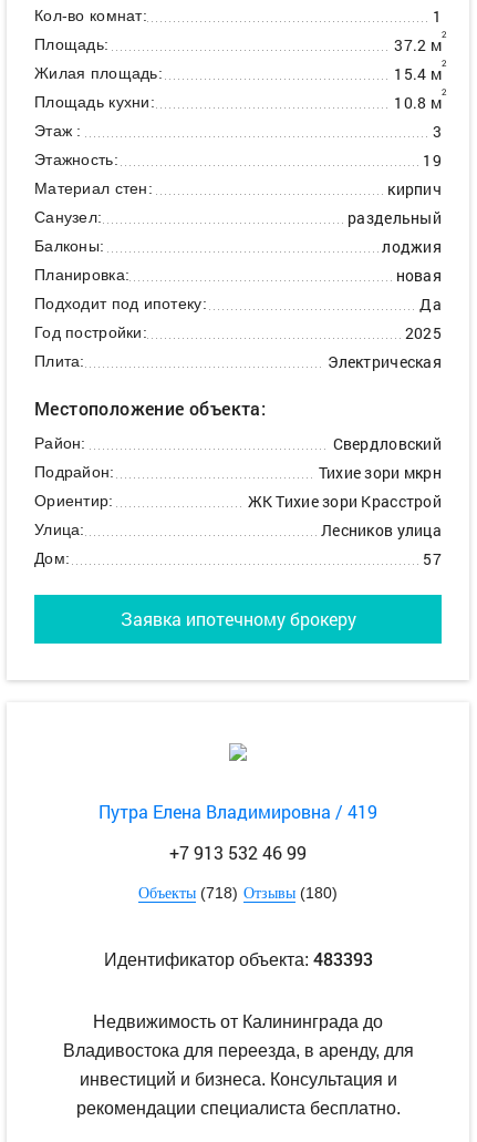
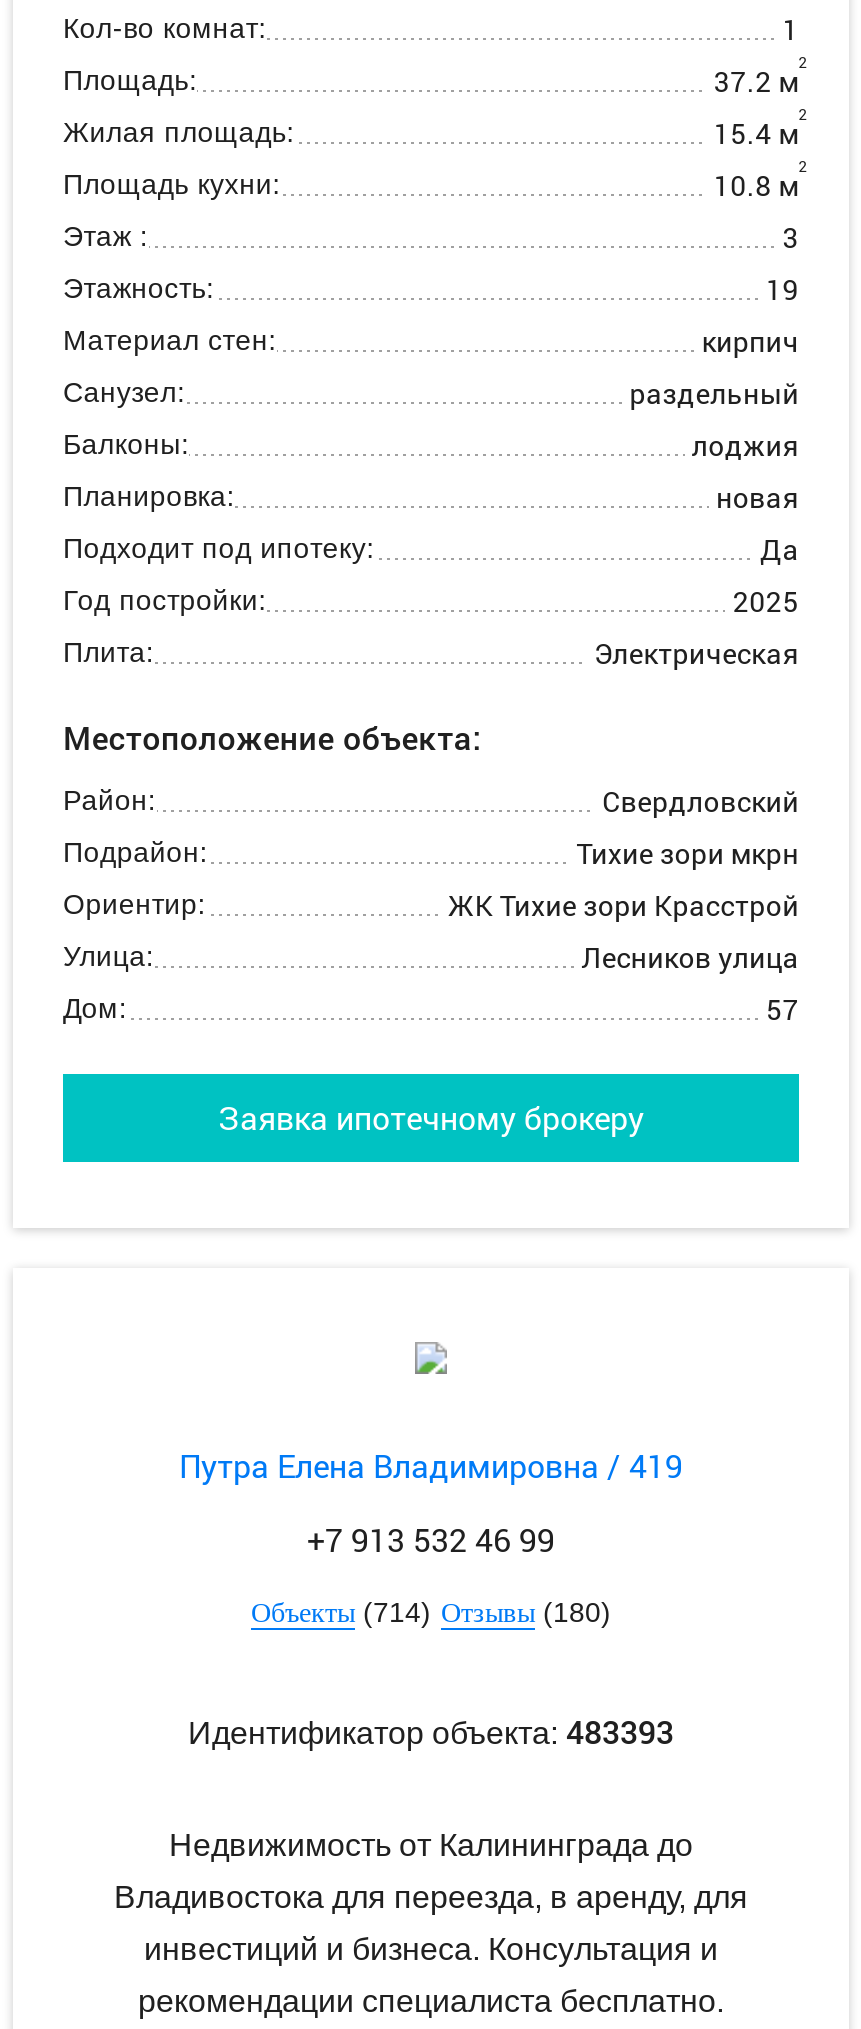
- Объекты (718) Отзывы (180)
+ Объекты (714) Отзывы (180)
